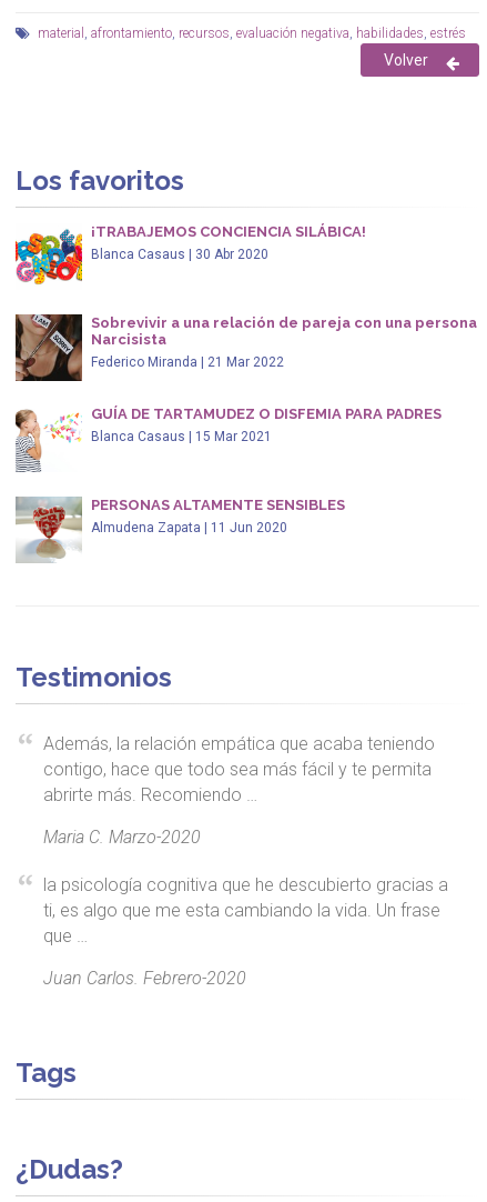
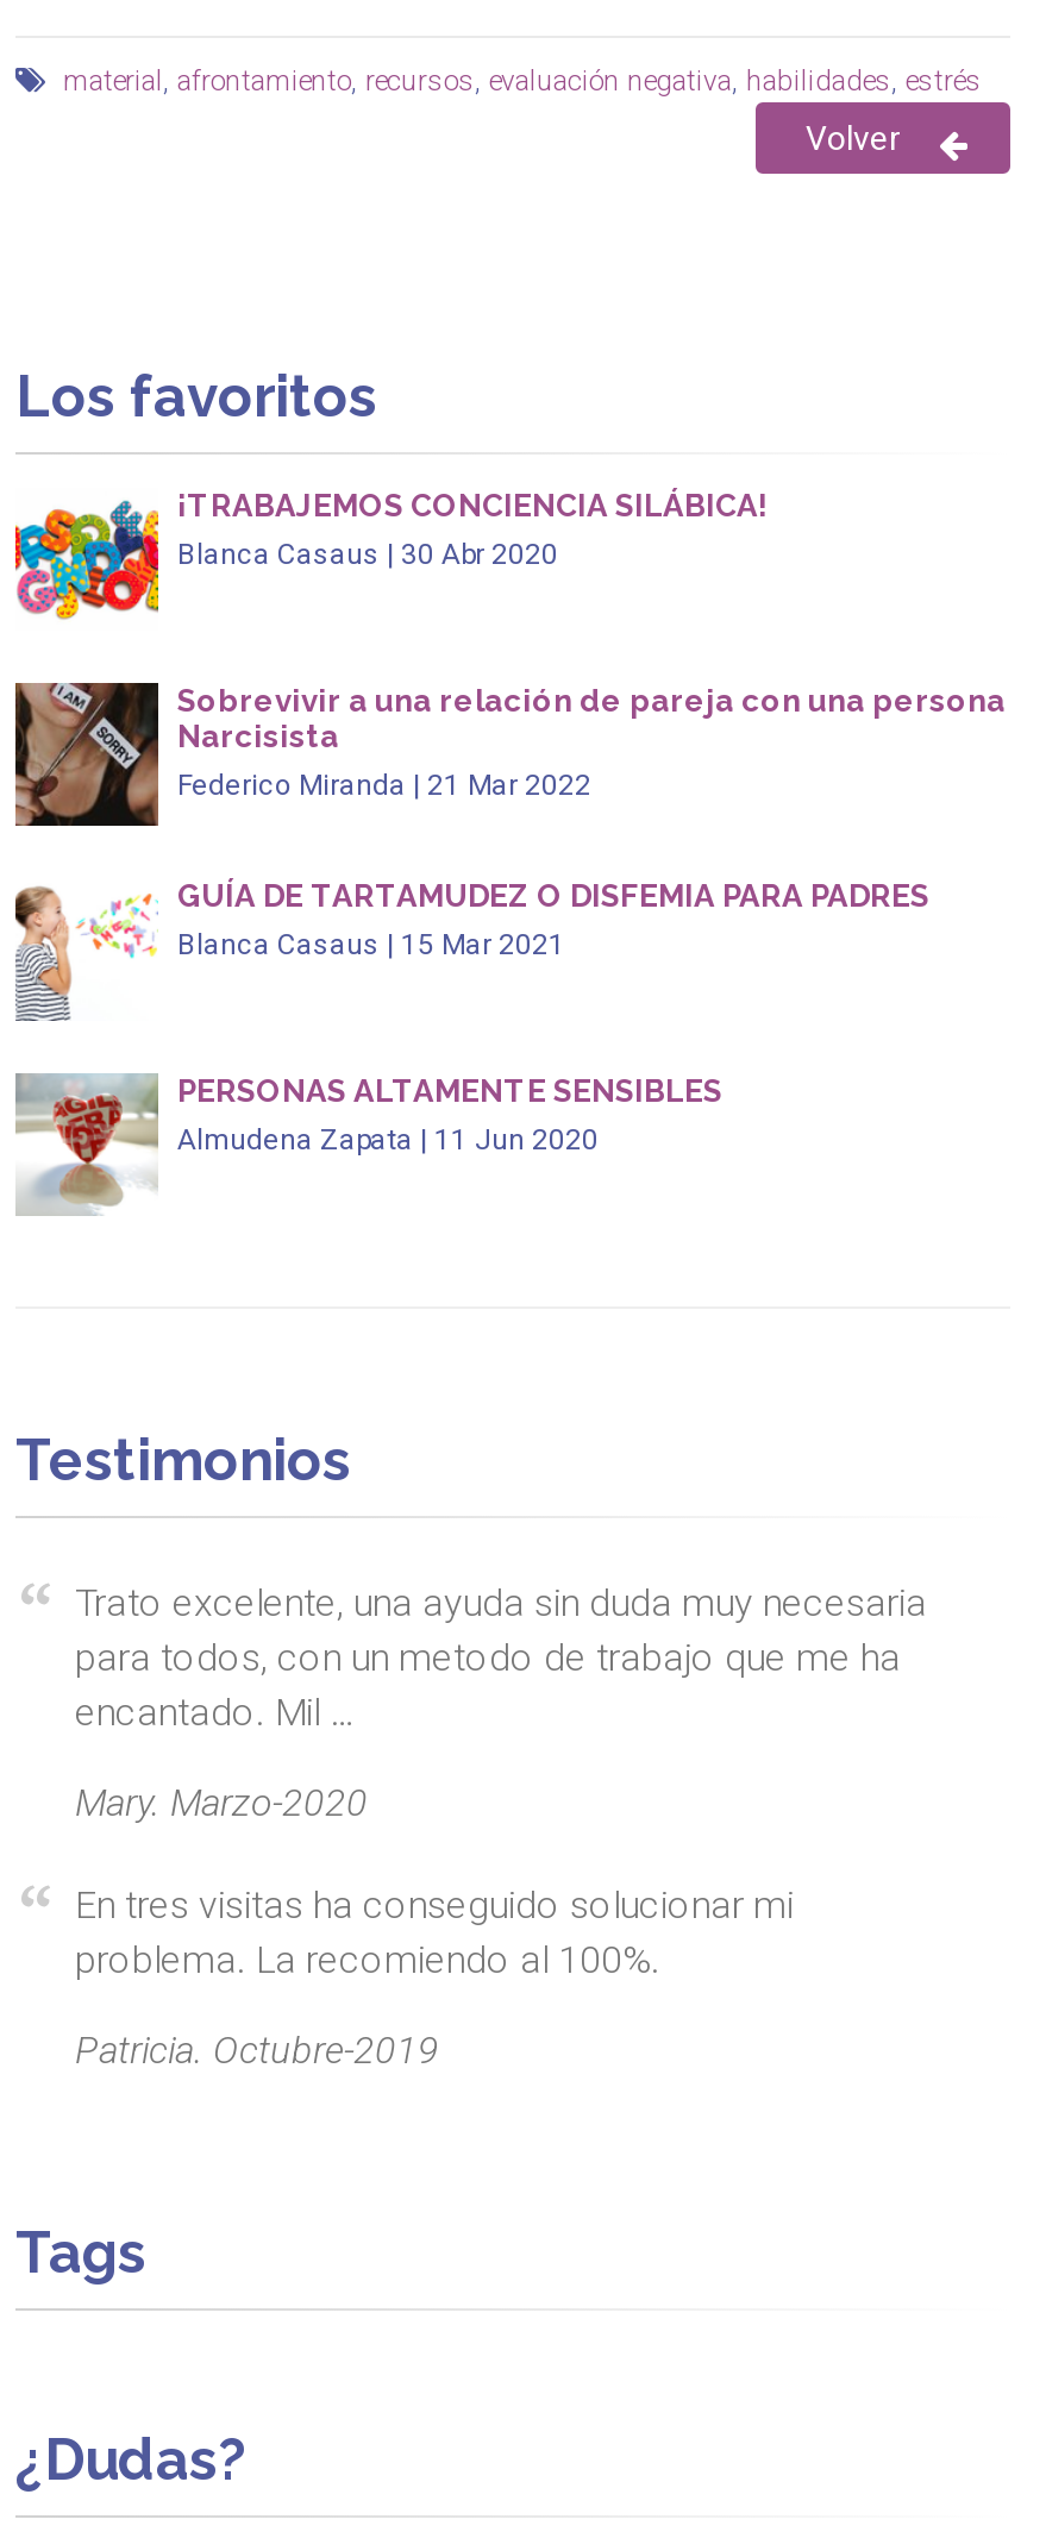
- Además, la relación empática que acaba teniendo
- contigo, hace que todo sea más fácil y te permita
- abrirte más. Recomiendo …
+ Trato excelente, una ayuda sin duda muy necesaria
+ para todos, con un metodo de trabajo que me ha
+ encantado. Mil …

- Maria C. Marzo-2020
+ Mary. Marzo-2020

- la psicología cognitiva que he descubierto gracias a
- ti, es algo que me esta cambiando la vida. Un frase
- que …
+ En tres visitas ha conseguido solucionar mi
+ problema. La recomiendo al 100%.

- Juan Carlos. Febrero-2020
+ Patricia. Octubre-2019
